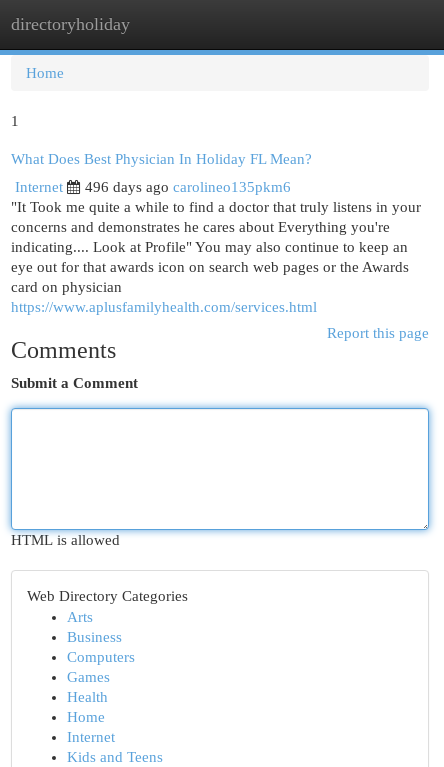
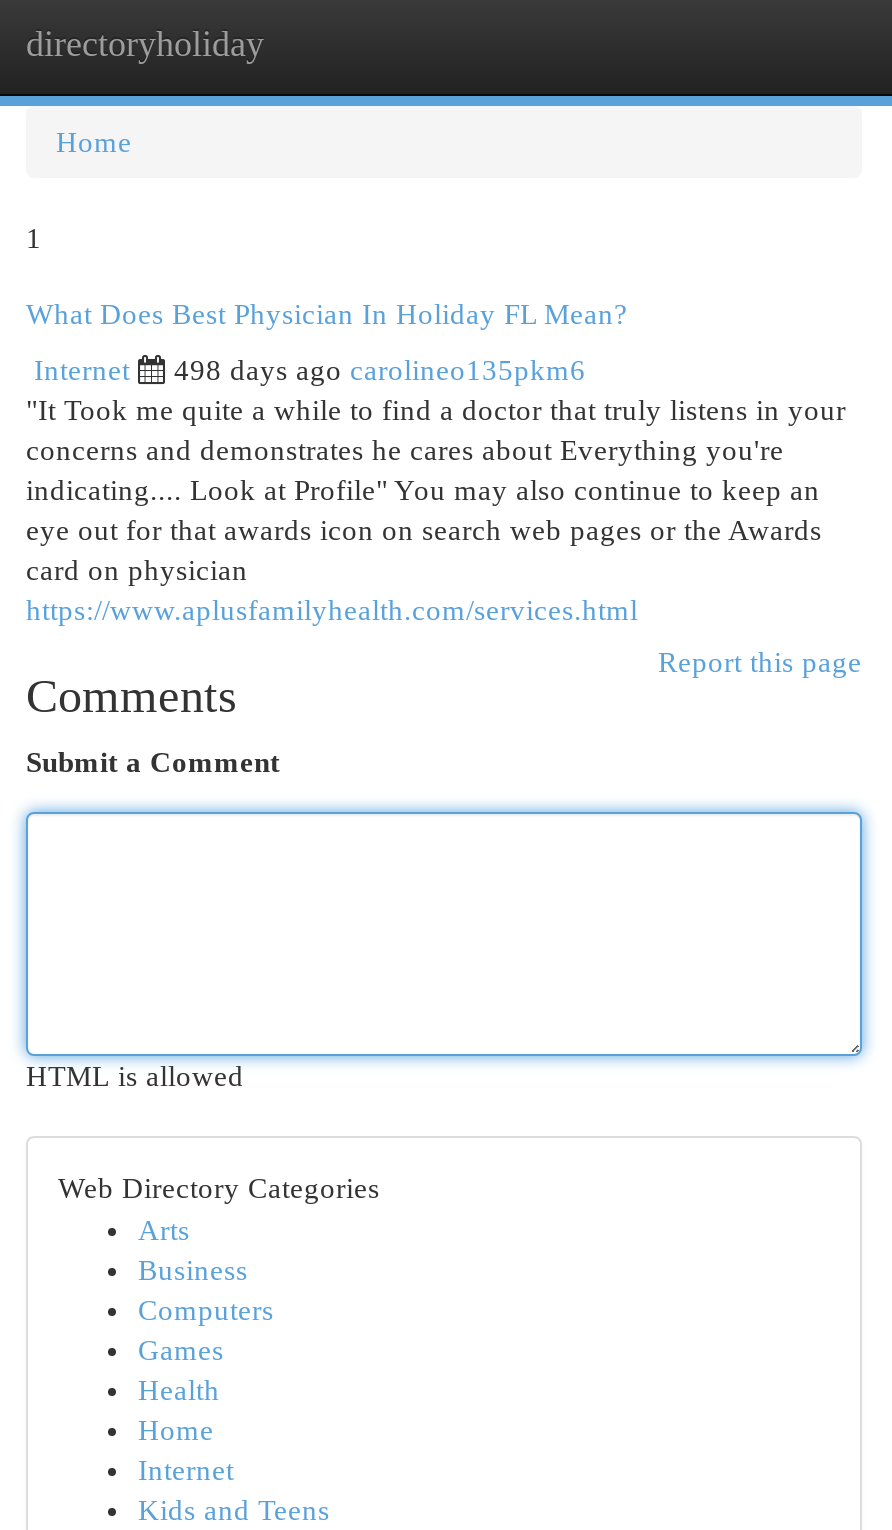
- 496 days ago carolineo135pkm6
+ 498 days ago carolineo135pkm6
